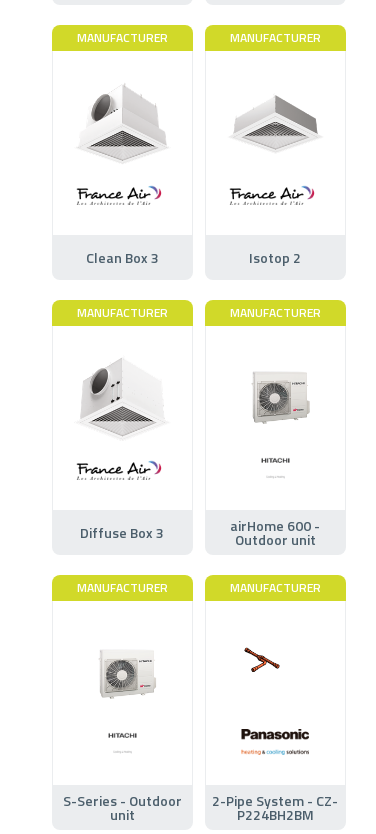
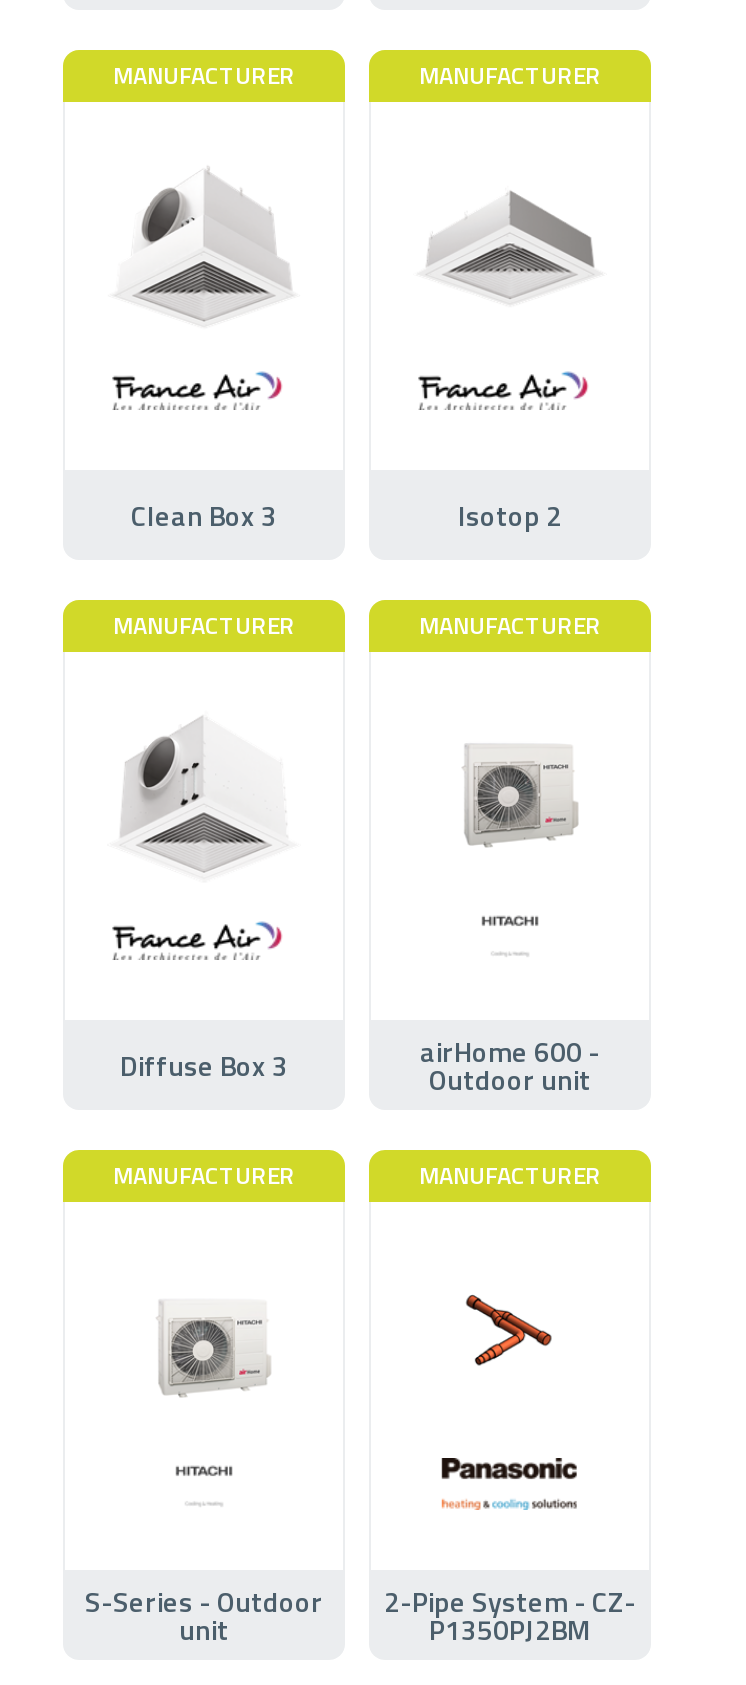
- [image]
+ [image]

- P224BH2BM
+ P1350PJ2BM
